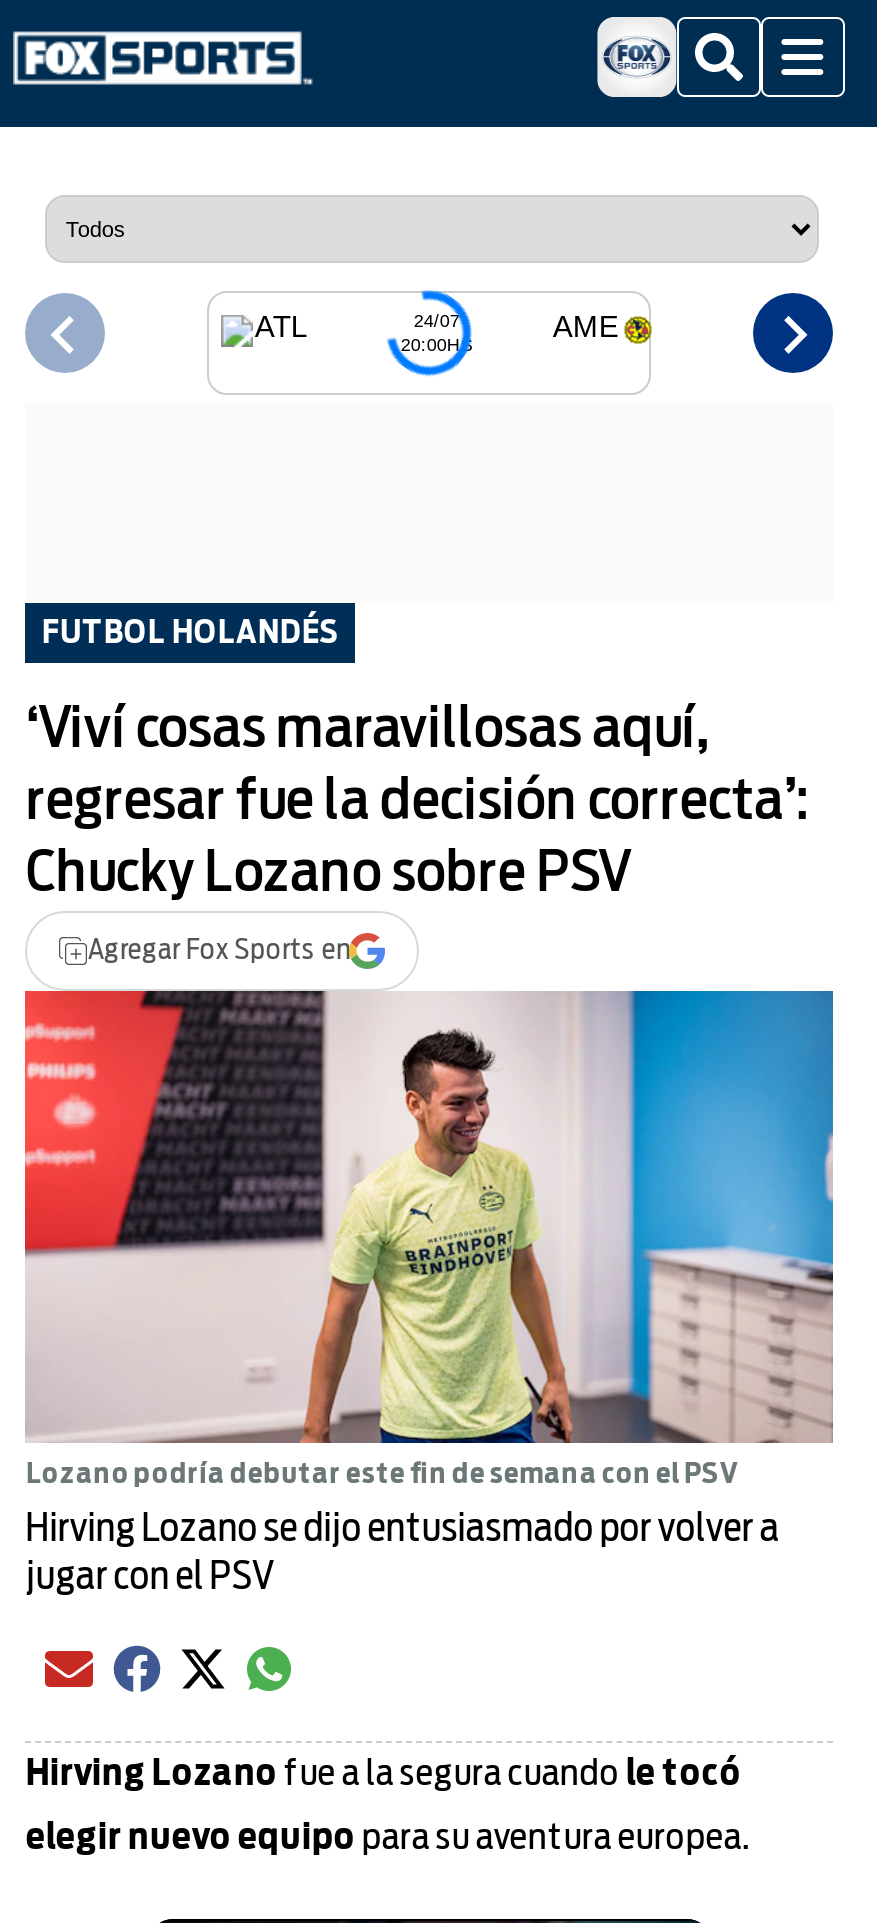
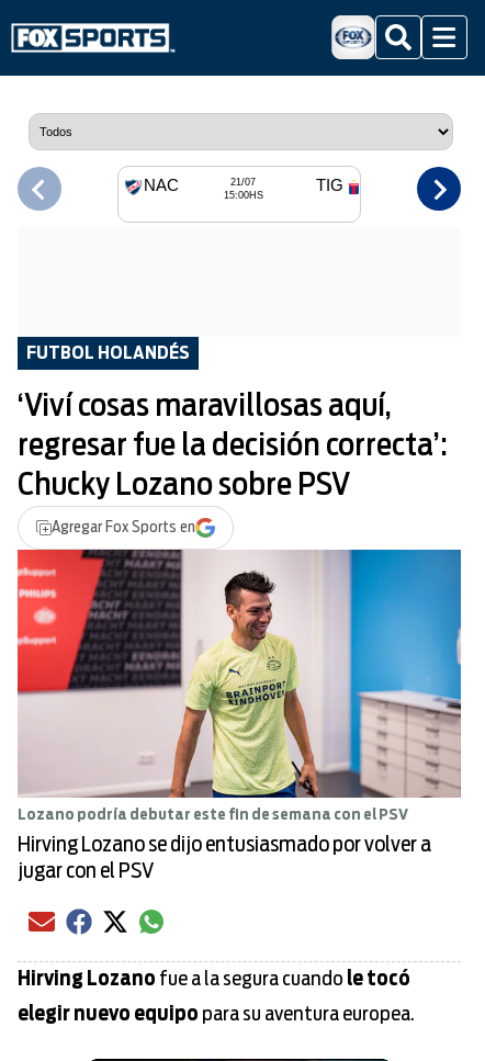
- ATL
- 24/07
- 20:00HS
+ NAC
+ 21/07
+ 15:00HS

- AME
+ TIG
